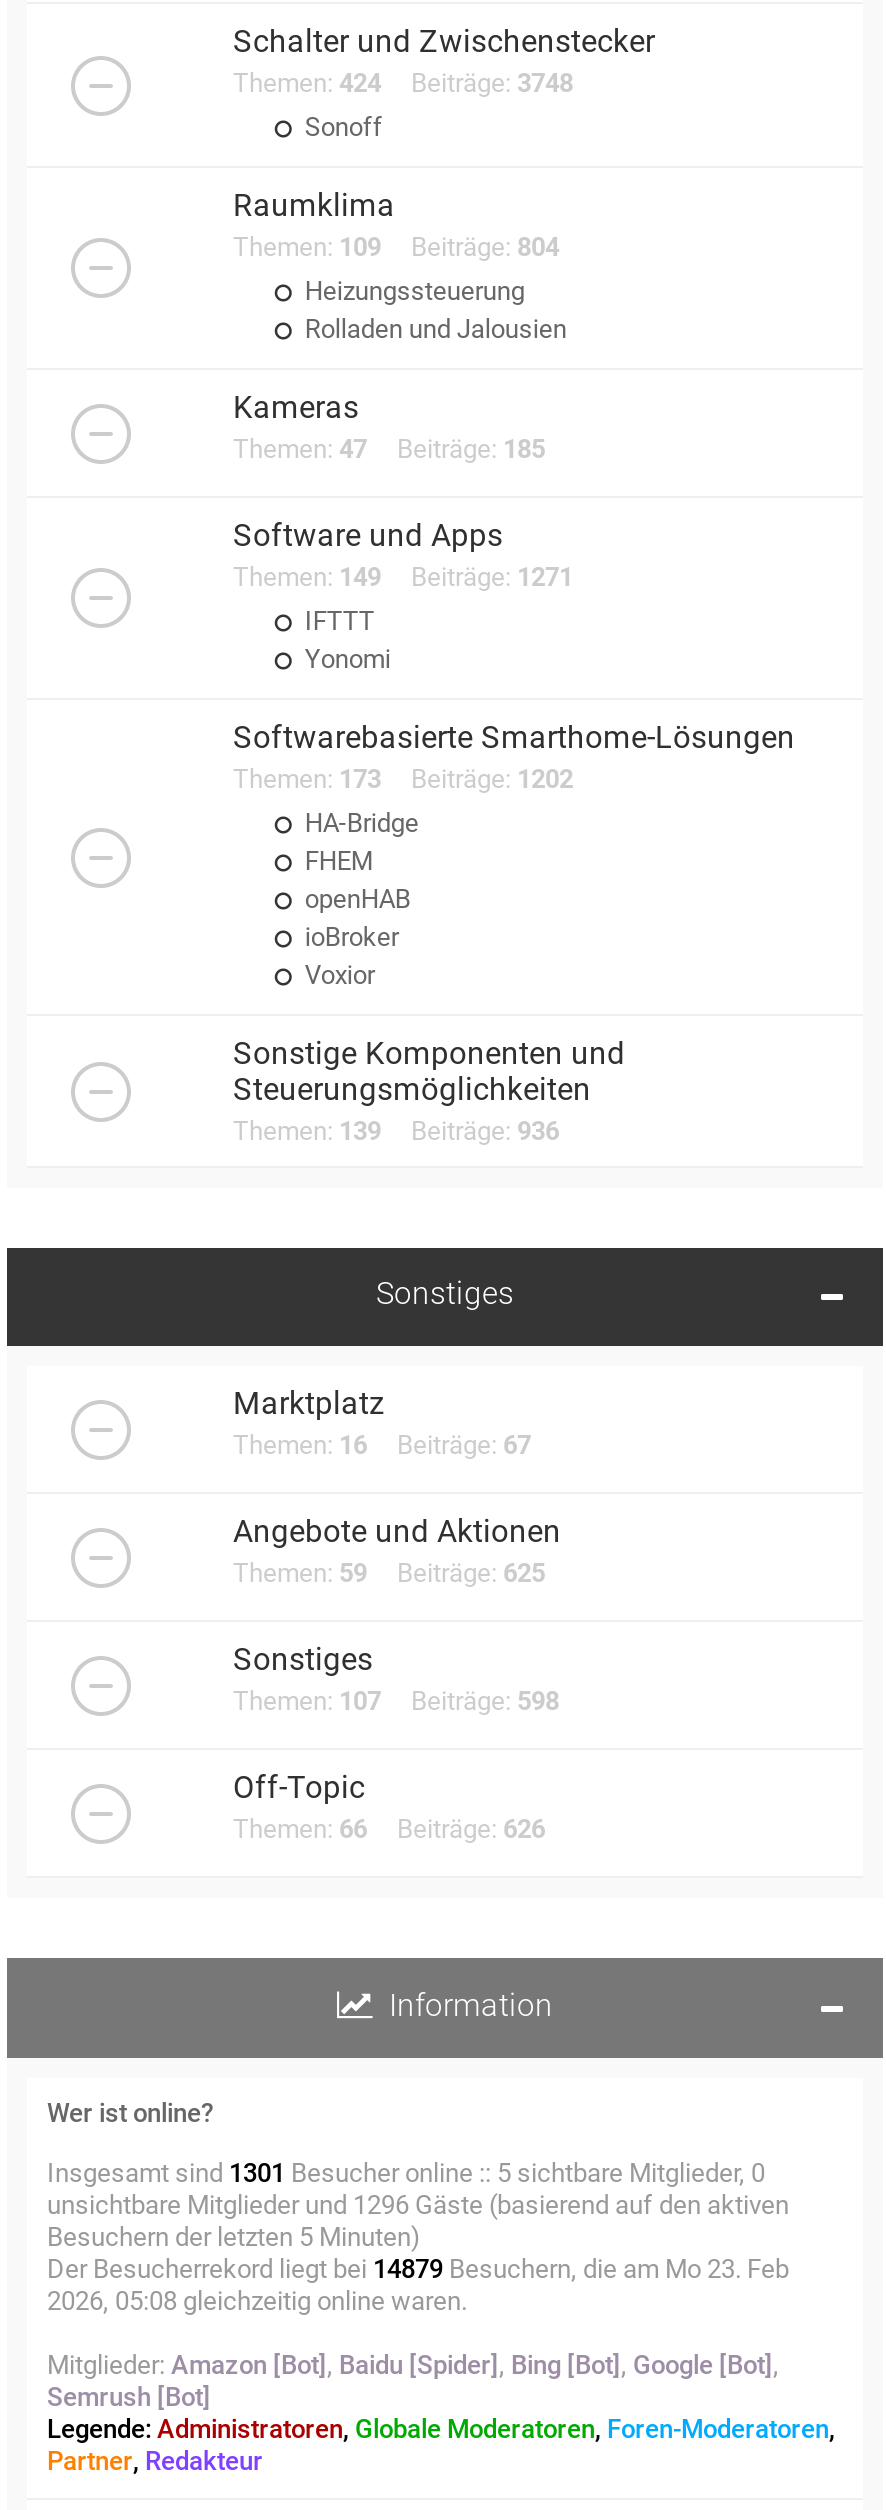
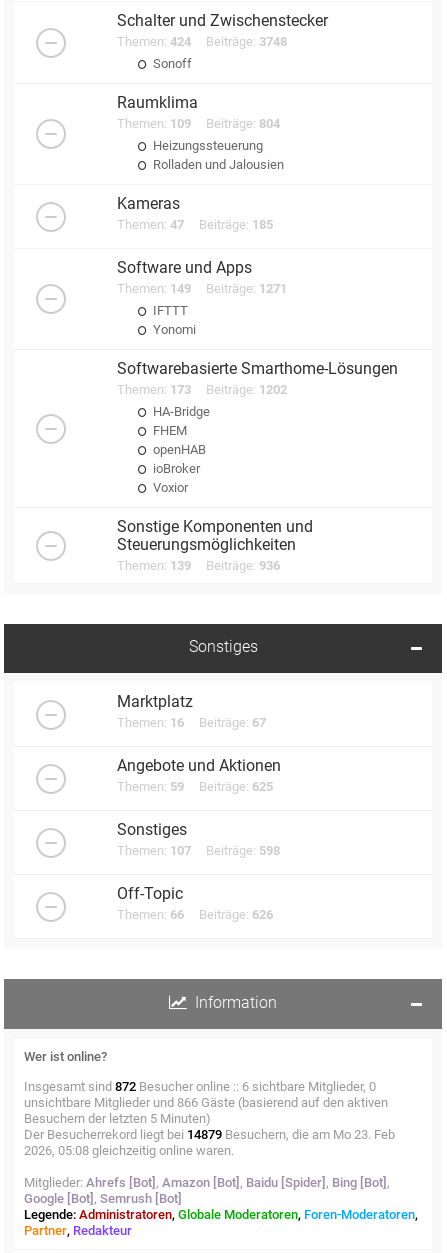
- Insgesamt sind 1301 Besucher online :: 5 sichtbare Mitglieder, 0
+ Insgesamt sind 872 Besucher online :: 6 sichtbare Mitglieder, 0

- unsichtbare Mitglieder und 1296 Gäste (basierend auf den aktiven
+ unsichtbare Mitglieder und 866 Gäste (basierend auf den aktiven

- Mitglieder: Amazon [Bot], Baidu [Spider], Bing [Bot], Google [Bot],
- Semrush [Bot]
+ Mitglieder: Ahrefs [Bot], Amazon [Bot], Baidu [Spider], Bing [Bot],
+ Google [Bot], Semrush [Bot]
